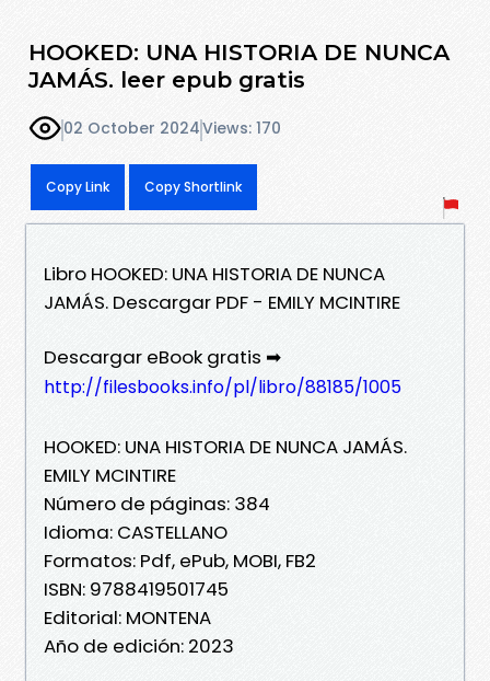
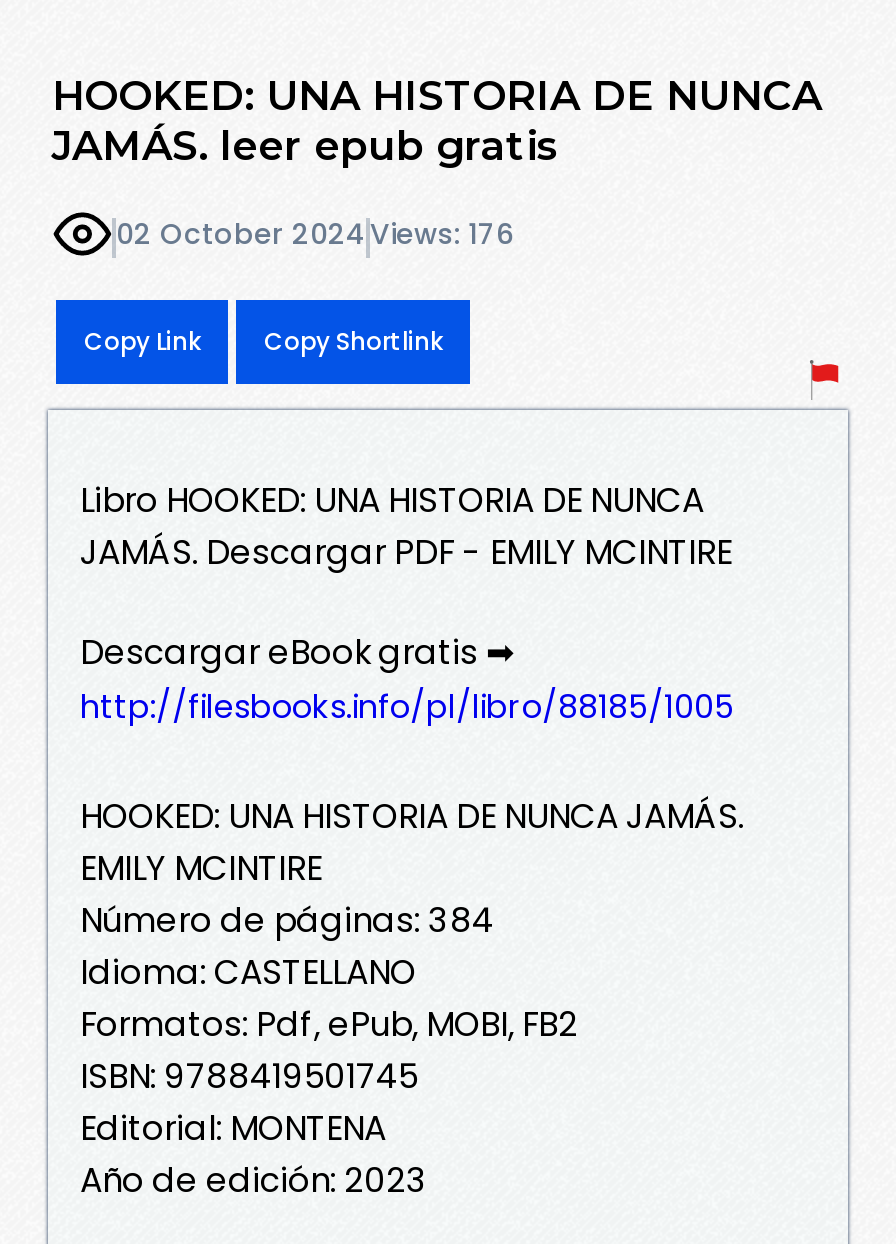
- 02 October 2024 Views: 170
+ 02 October 2024 Views: 176
